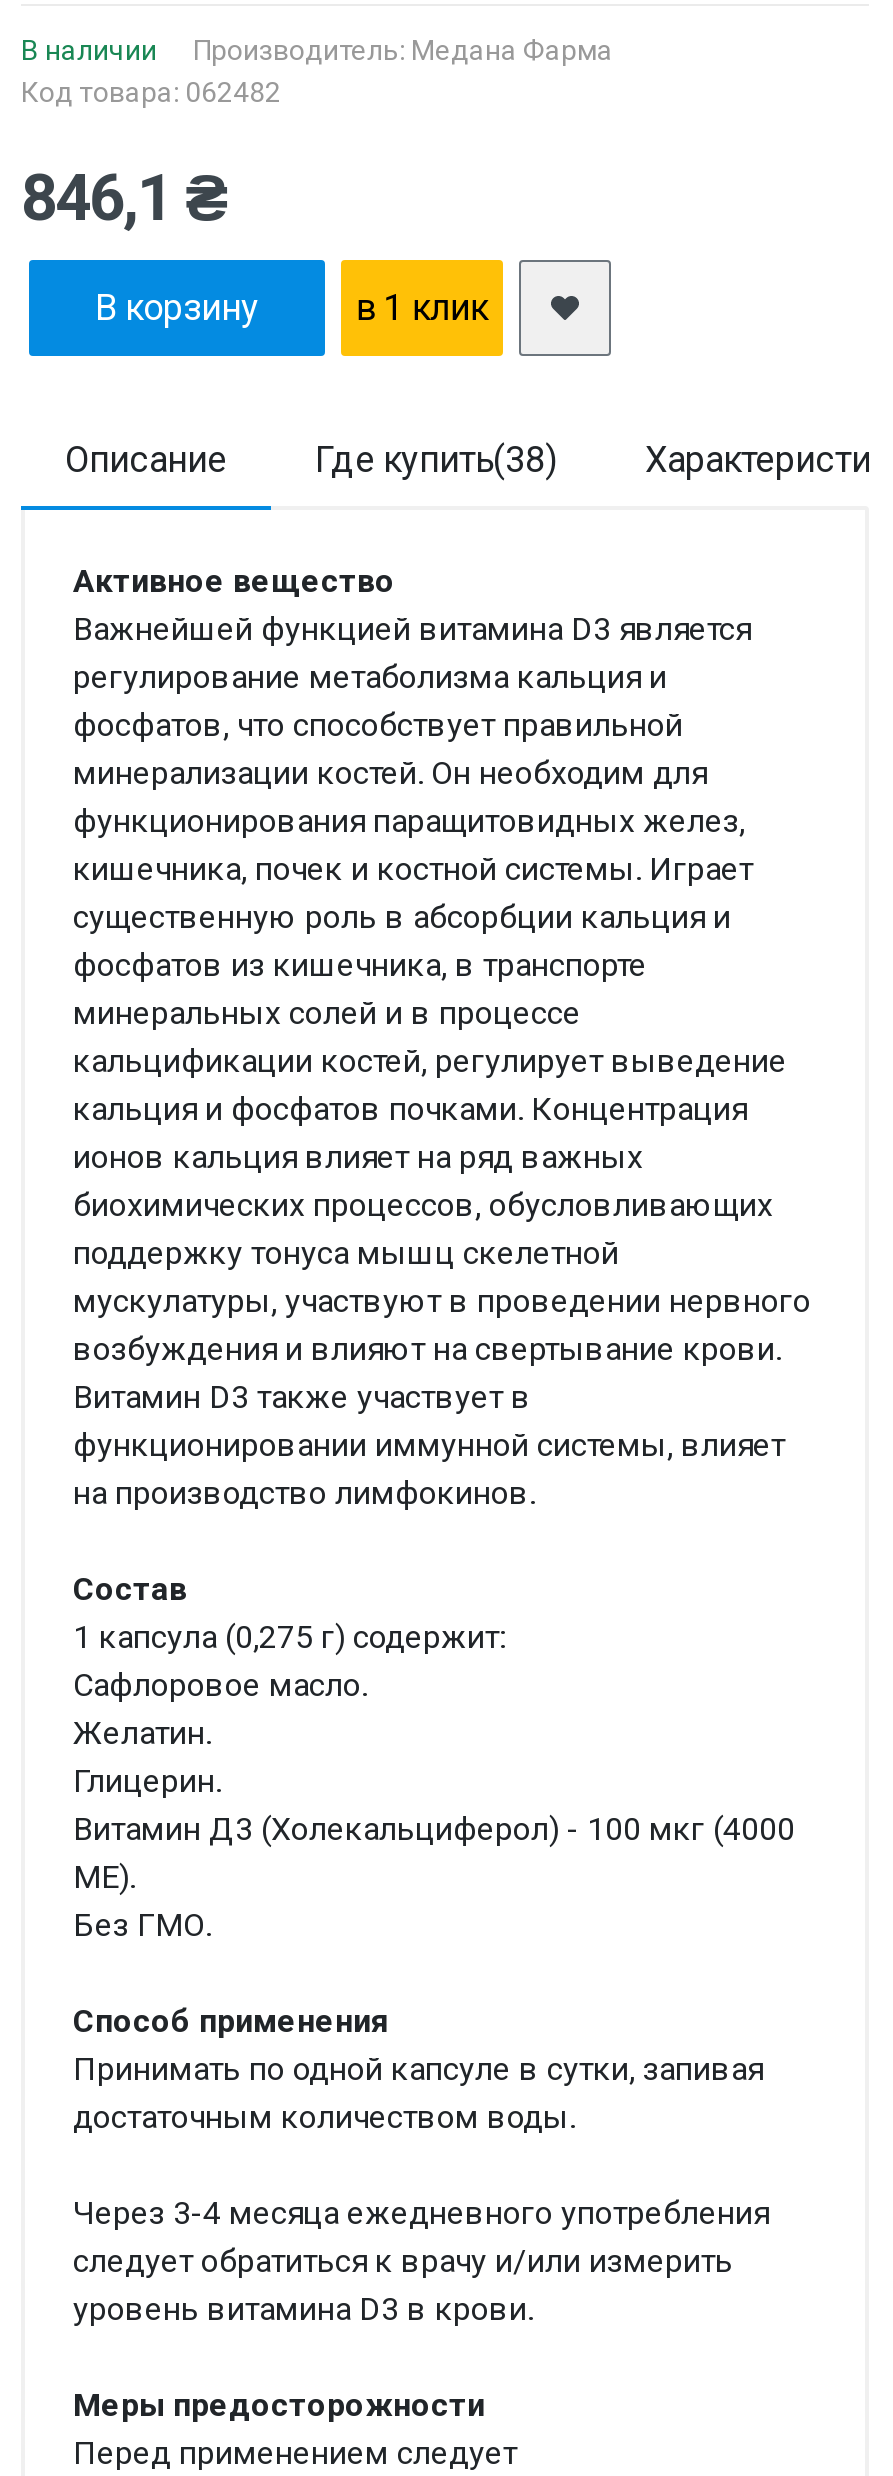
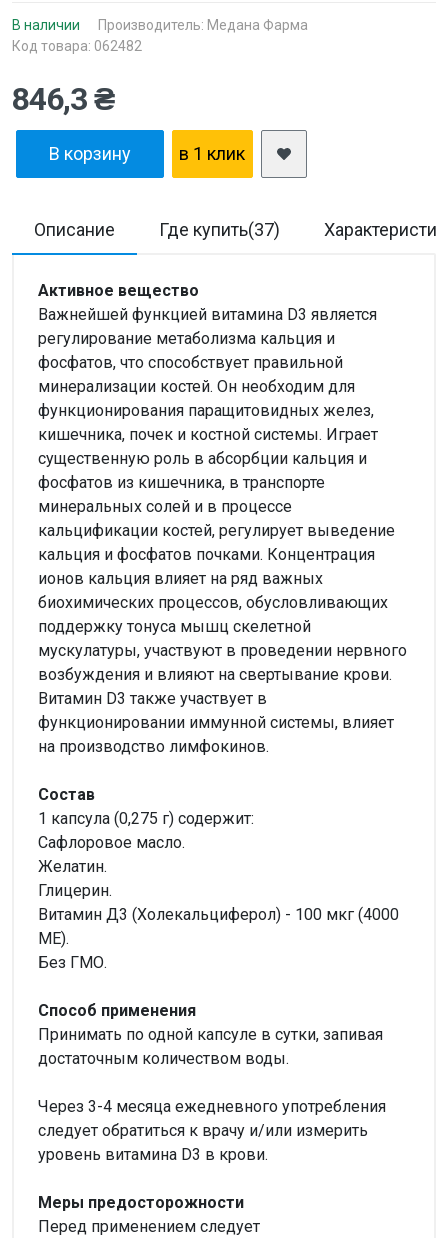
- 846,1 ₴
+ 846,3 ₴

- Где купить(38)
+ Где купить(37)
